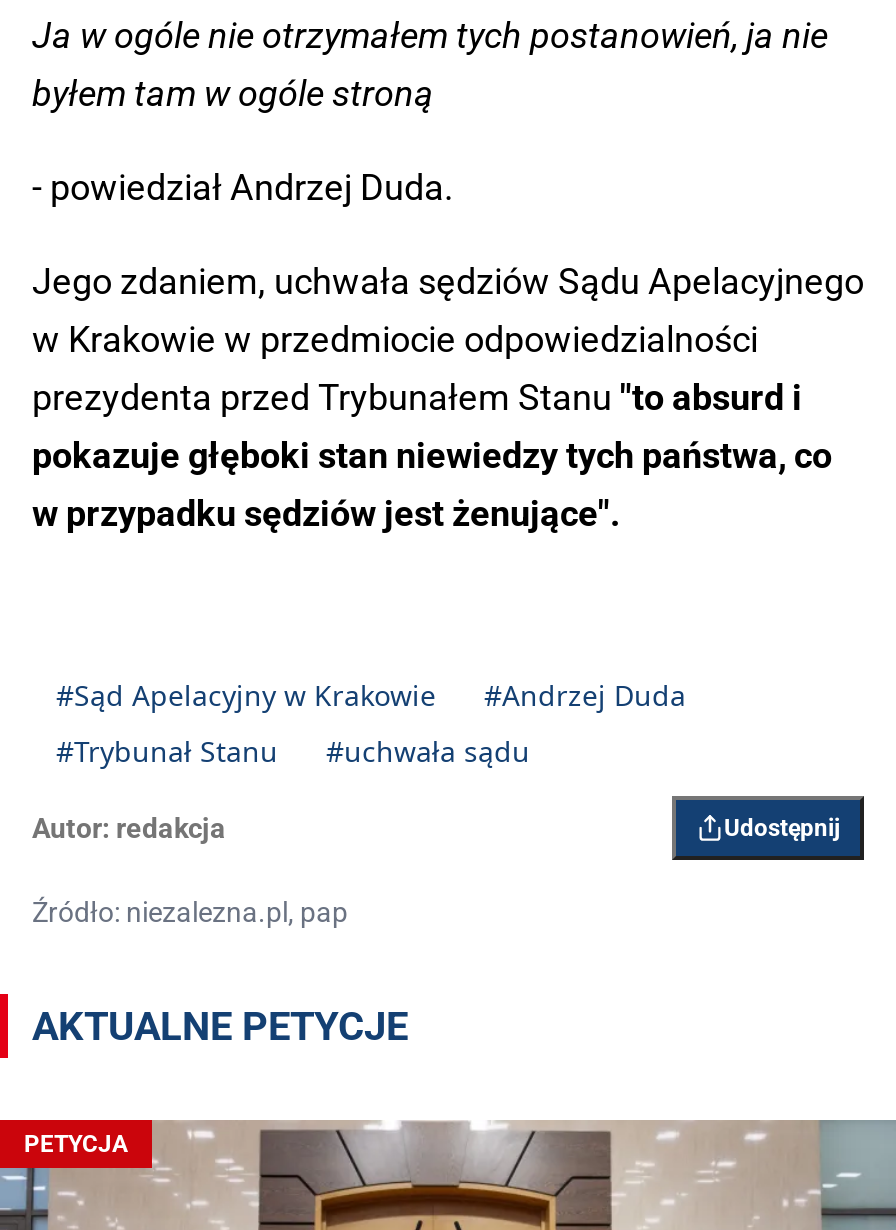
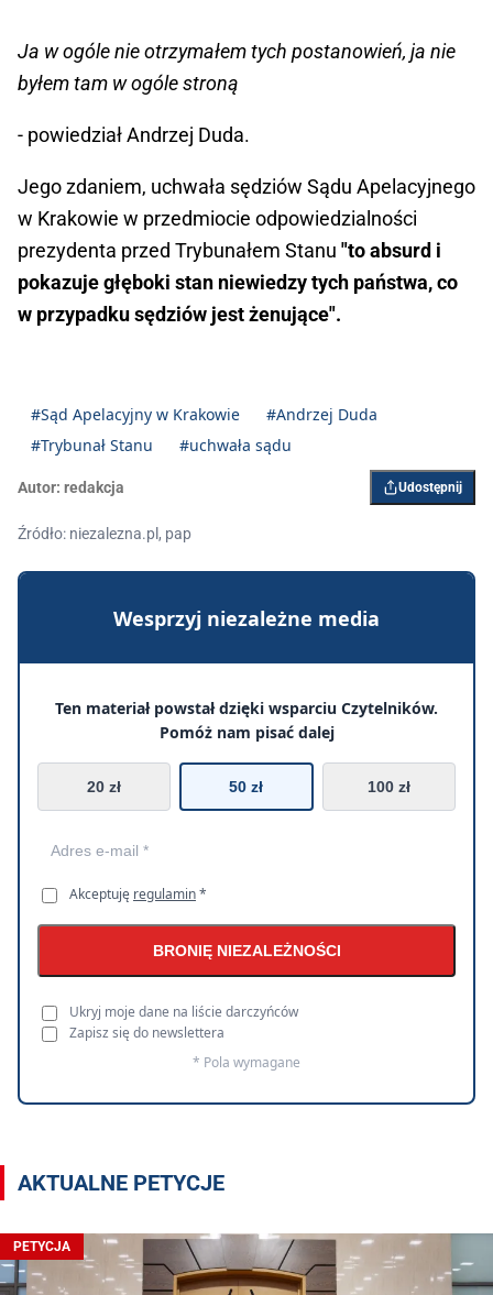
+ [image]
+ Wesprzyj niezależne media
+ Ten materiał powstał dzięki wsparciu Czytelników.
+ Pomóż nam pisać dalej
+ 20 zł
+ 50 zł
+ 100 zł

+ Akceptuję regulamin *
+ BRONIĘ NIEZALEŻNOŚCI
+ Ukryj moje dane na liście darczyńców
+ Zapisz się do newslettera
+ * Pola wymagane
